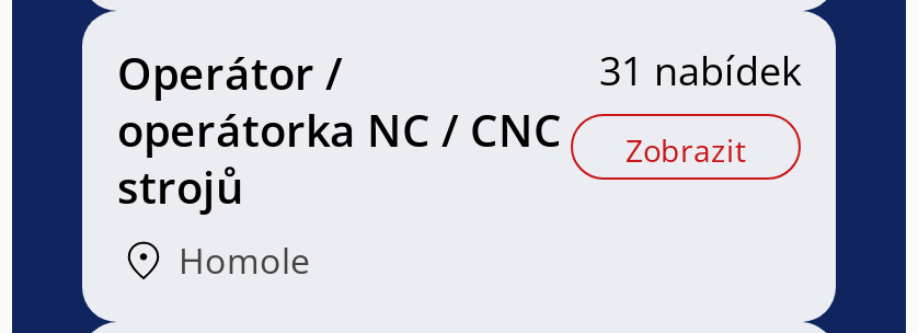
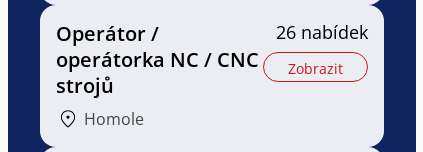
- 31 nabídek
+ 26 nabídek
